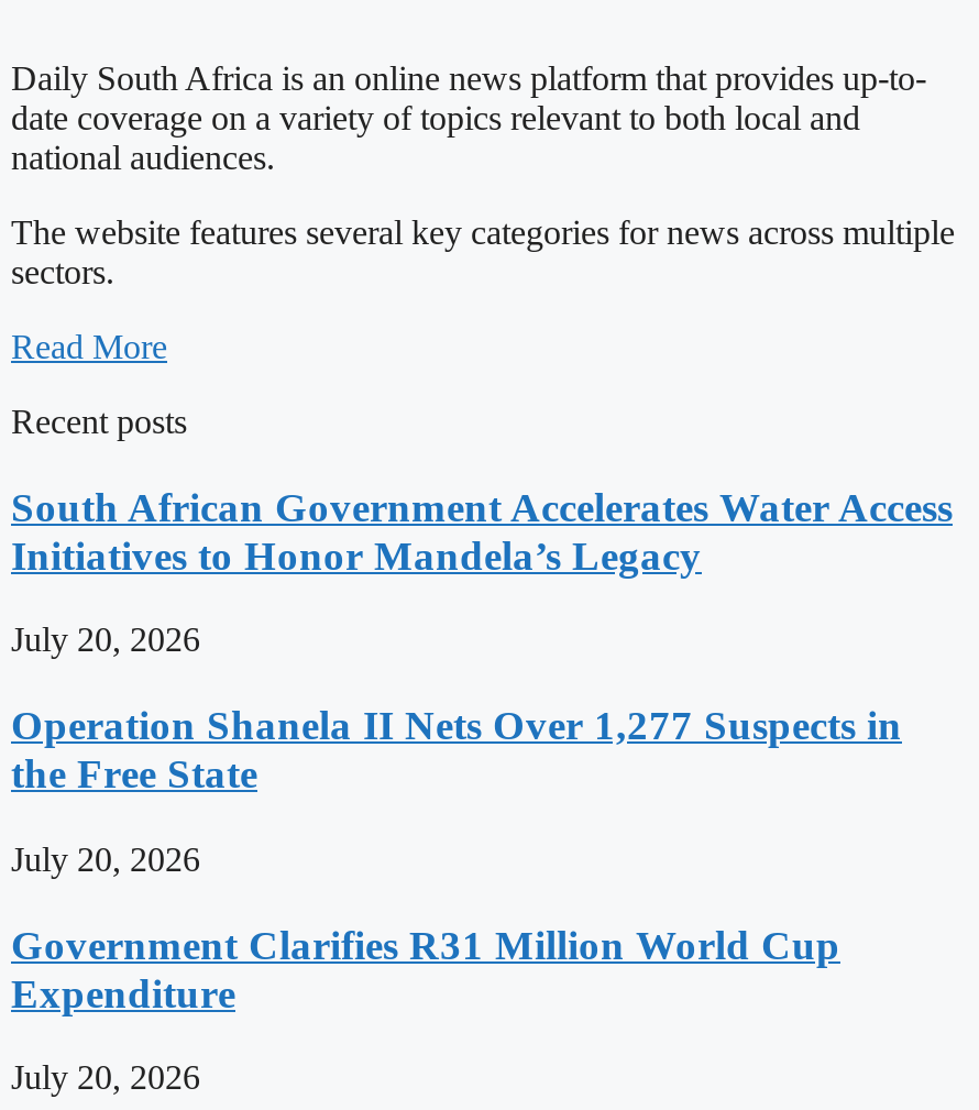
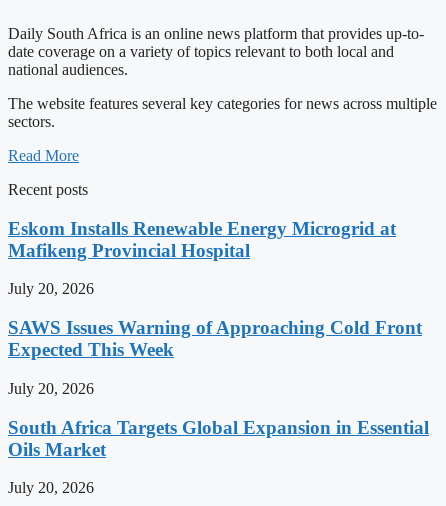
- South African Government Accelerates Water Access
- Initiatives to Honor Mandela’s Legacy
+ Eskom Installs Renewable Energy Microgrid at
+ Mafikeng Provincial Hospital

- Operation Shanela II Nets Over 1,277 Suspects in
- the Free State
+ SAWS Issues Warning of Approaching Cold Front
+ Expected This Week

- Government Clarifies R31 Million World Cup
- Expenditure
+ South Africa Targets Global Expansion in Essential
+ Oils Market
